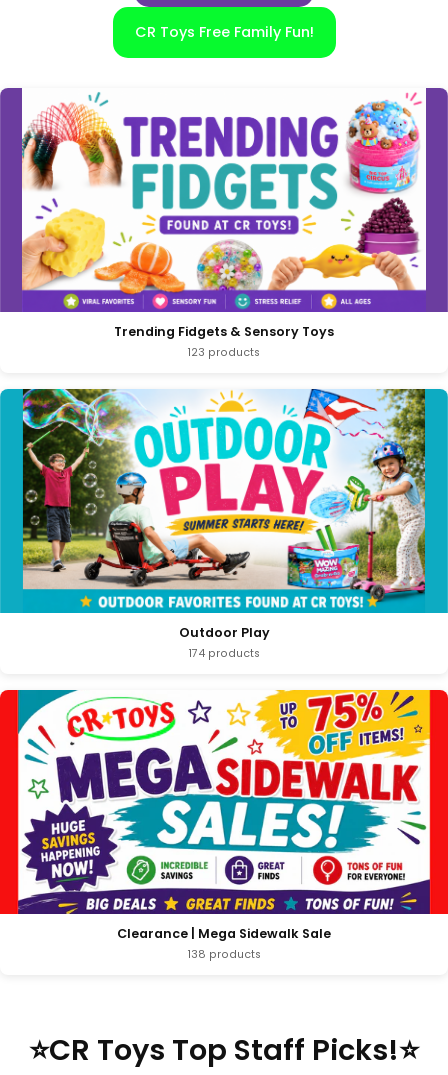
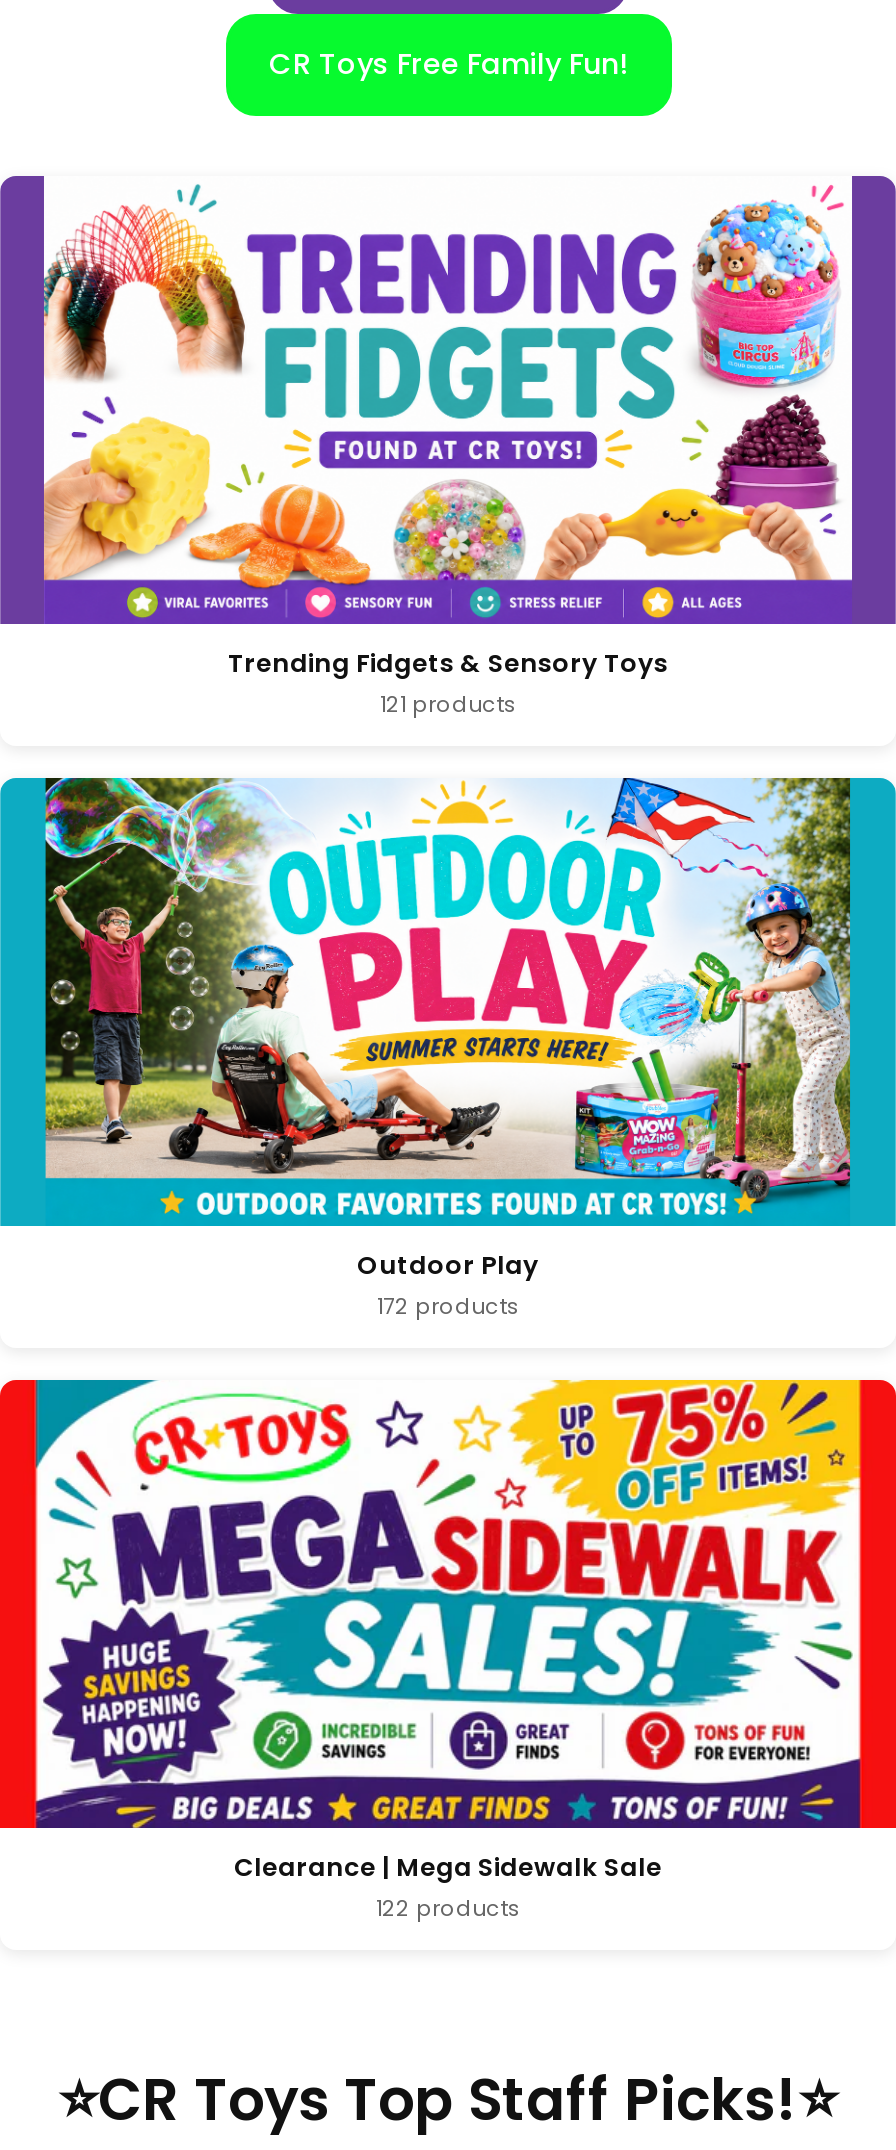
- 123 products
+ 121 products

- 174 products
+ 172 products

- 138 products
+ 122 products
